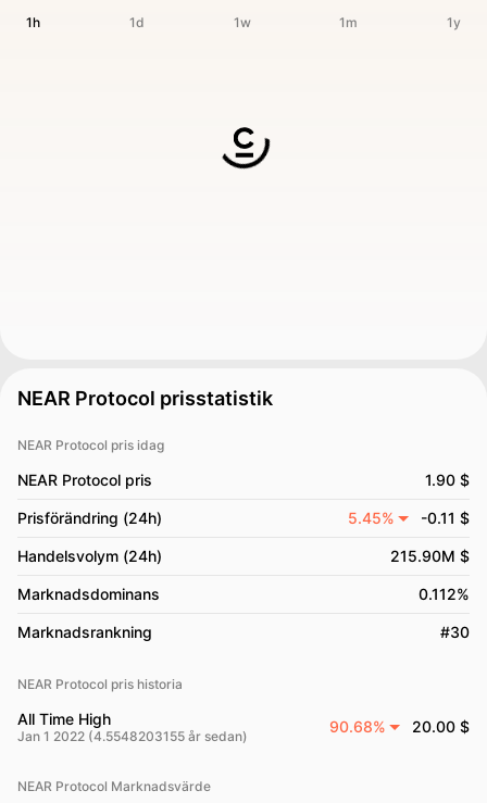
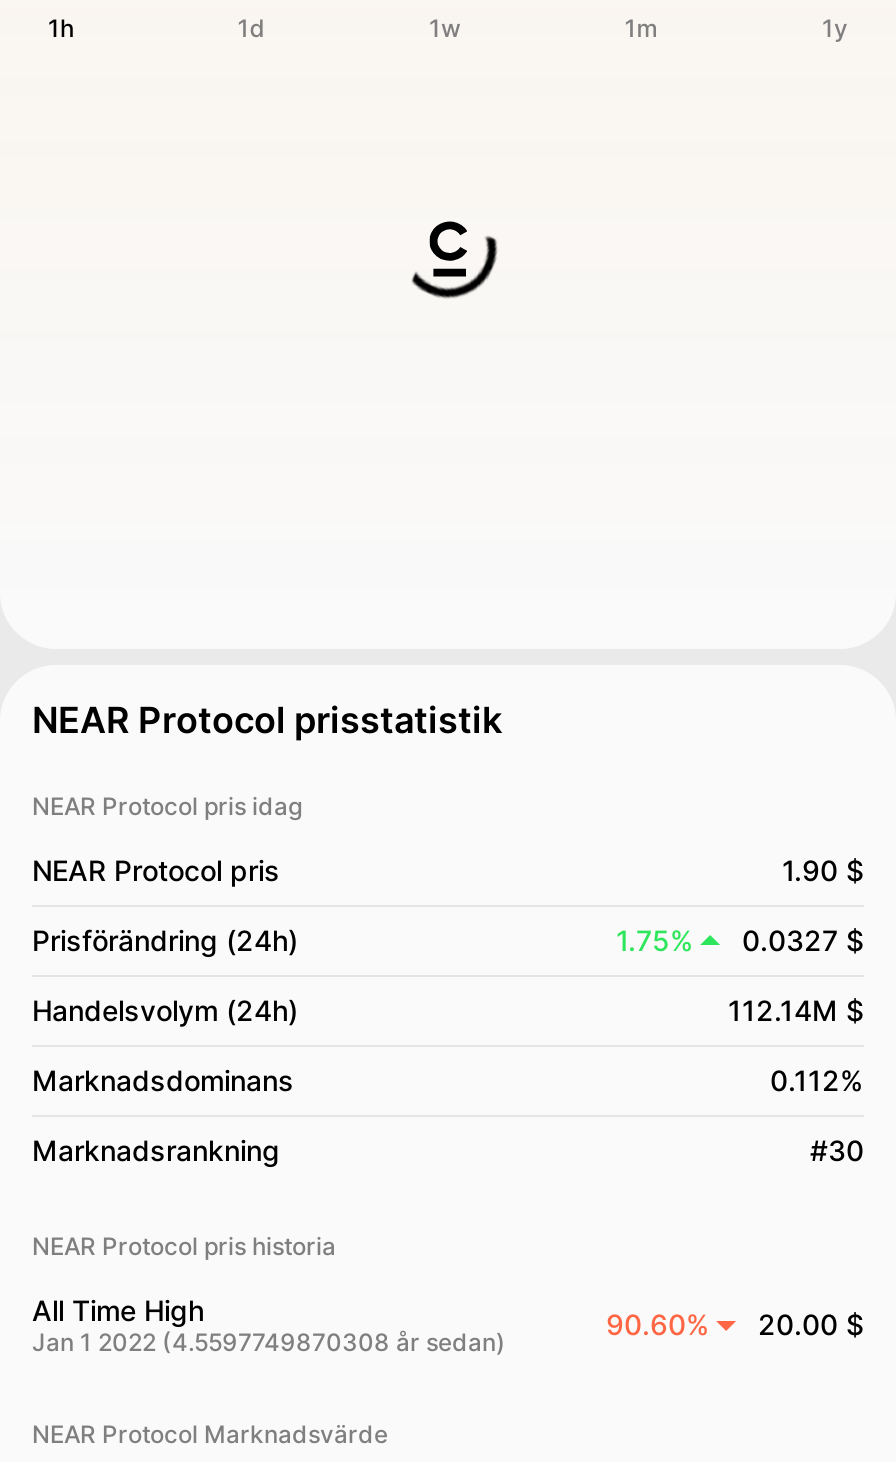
- 5.45%
+ 1.75%

- -0.11 $
+ 0.0327 $

- 215.90M $
+ 112.14M $

- 90.68% 20.00 $
+ 90.60% 20.00 $

- Jan 1 2022 (4.5548203155 år sedan)
+ Jan 1 2022 (4.5597749870308 år sedan)
